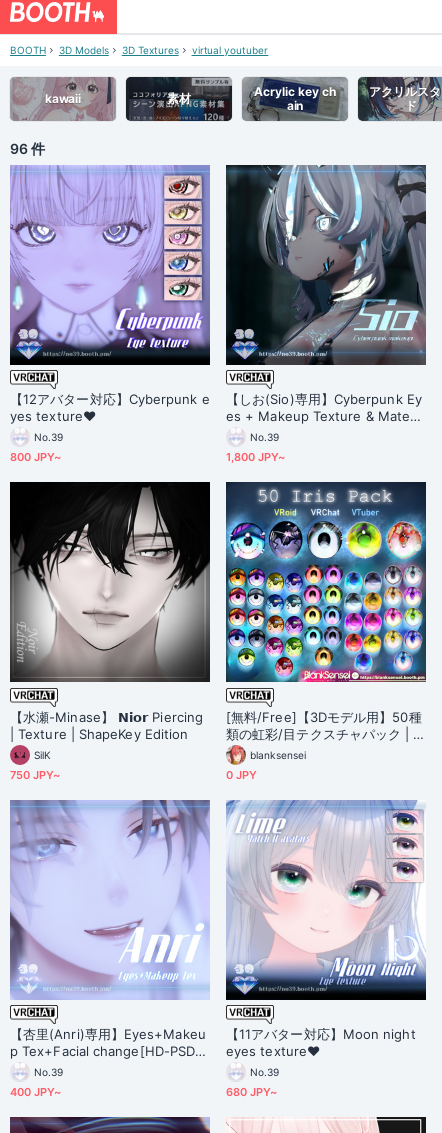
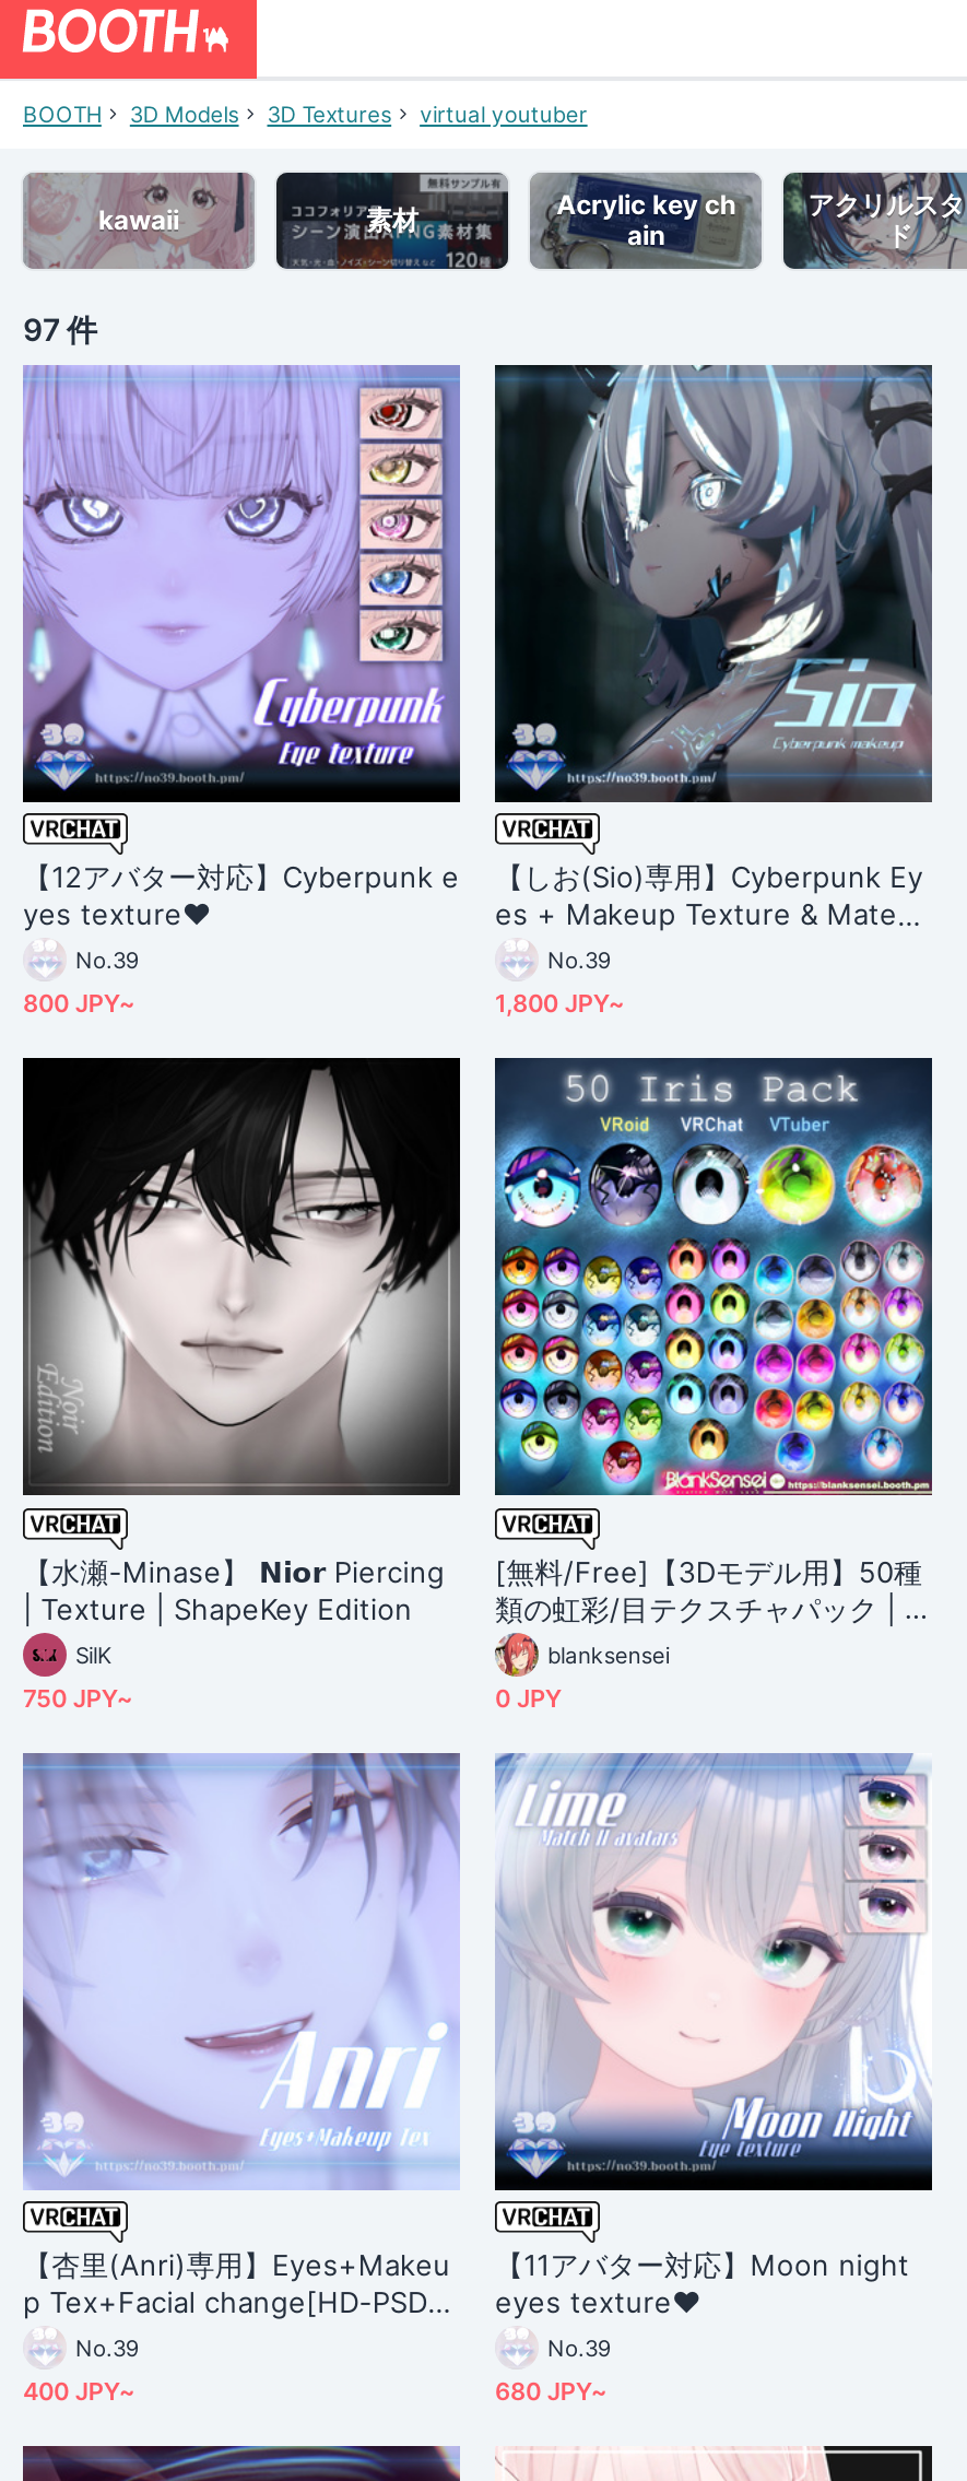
- 96 件
+ 97 件
